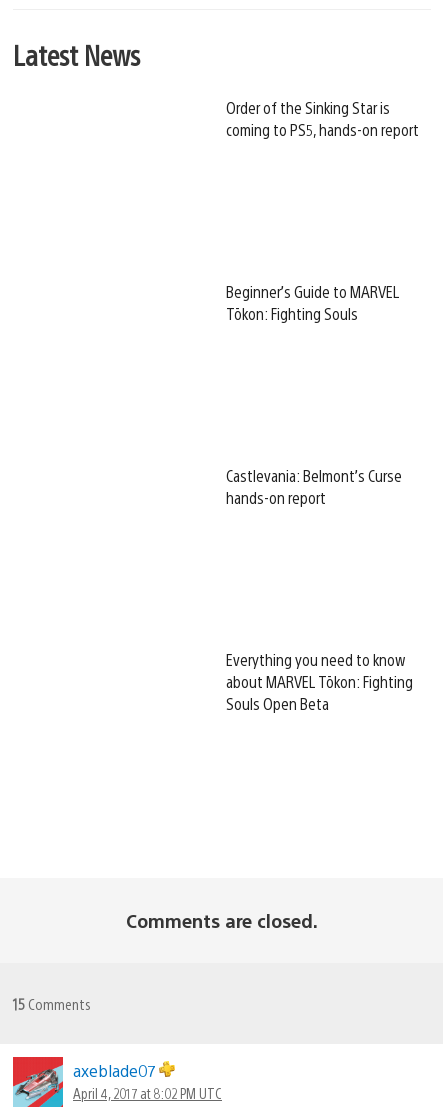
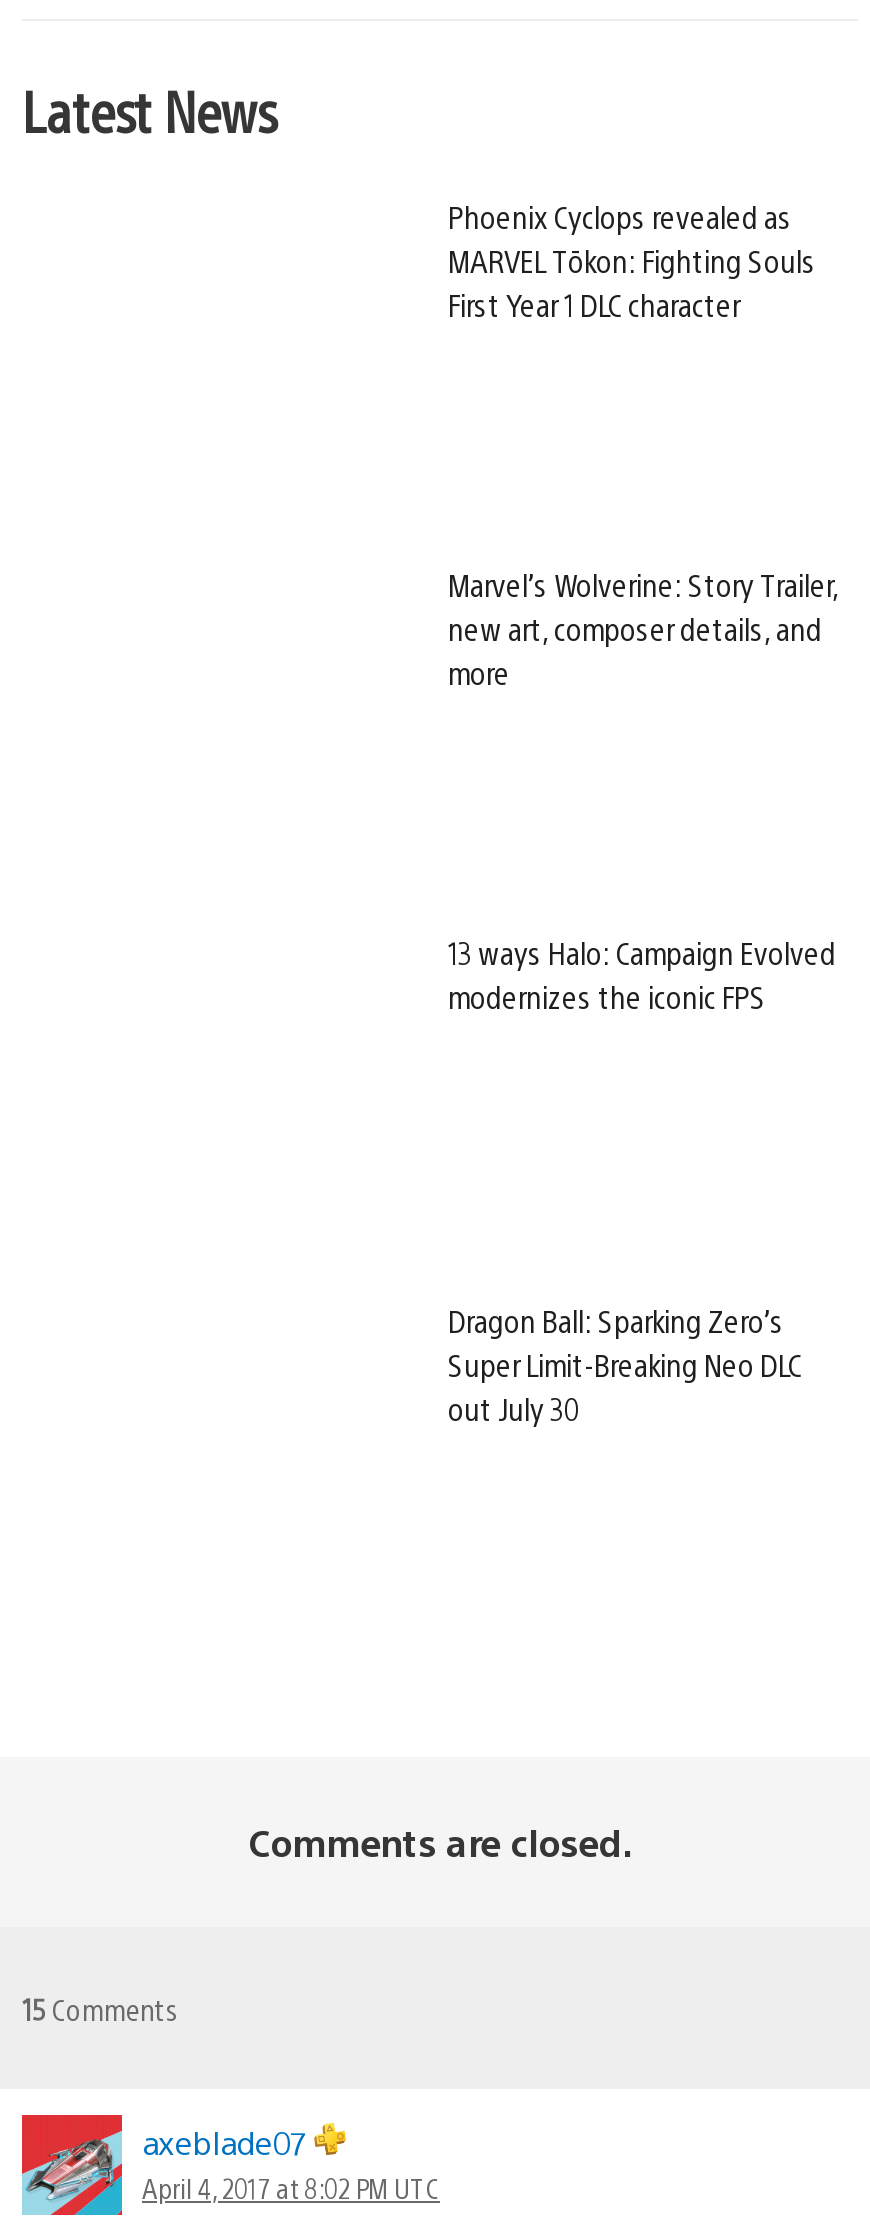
- Order of the Sinking Star is
- coming to PS5, hands-on report
+ Phoenix Cyclops revealed as
+ MARVEL Tōkon: Fighting Souls
+ First Year 1 DLC character

- Beginner’s Guide to MARVEL
- Tōkon: Fighting Souls
+ Marvel’s Wolverine: Story Trailer,
+ new art, composer details, and
+ more

- Castlevania: Belmont’s Curse
- hands-on report
+ 13 ways Halo: Campaign Evolved
+ modernizes the iconic FPS

- Everything you need to know
- about MARVEL Tōkon: Fighting
- Souls Open Beta
+ Dragon Ball: Sparking Zero’s
+ Super Limit-Breaking Neo DLC
+ out July 30
